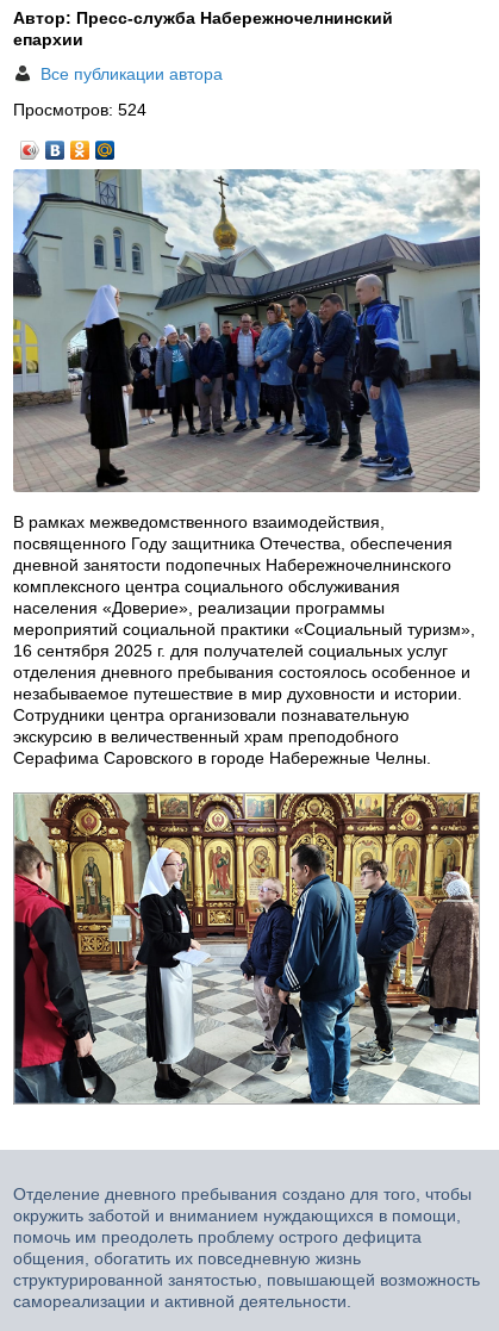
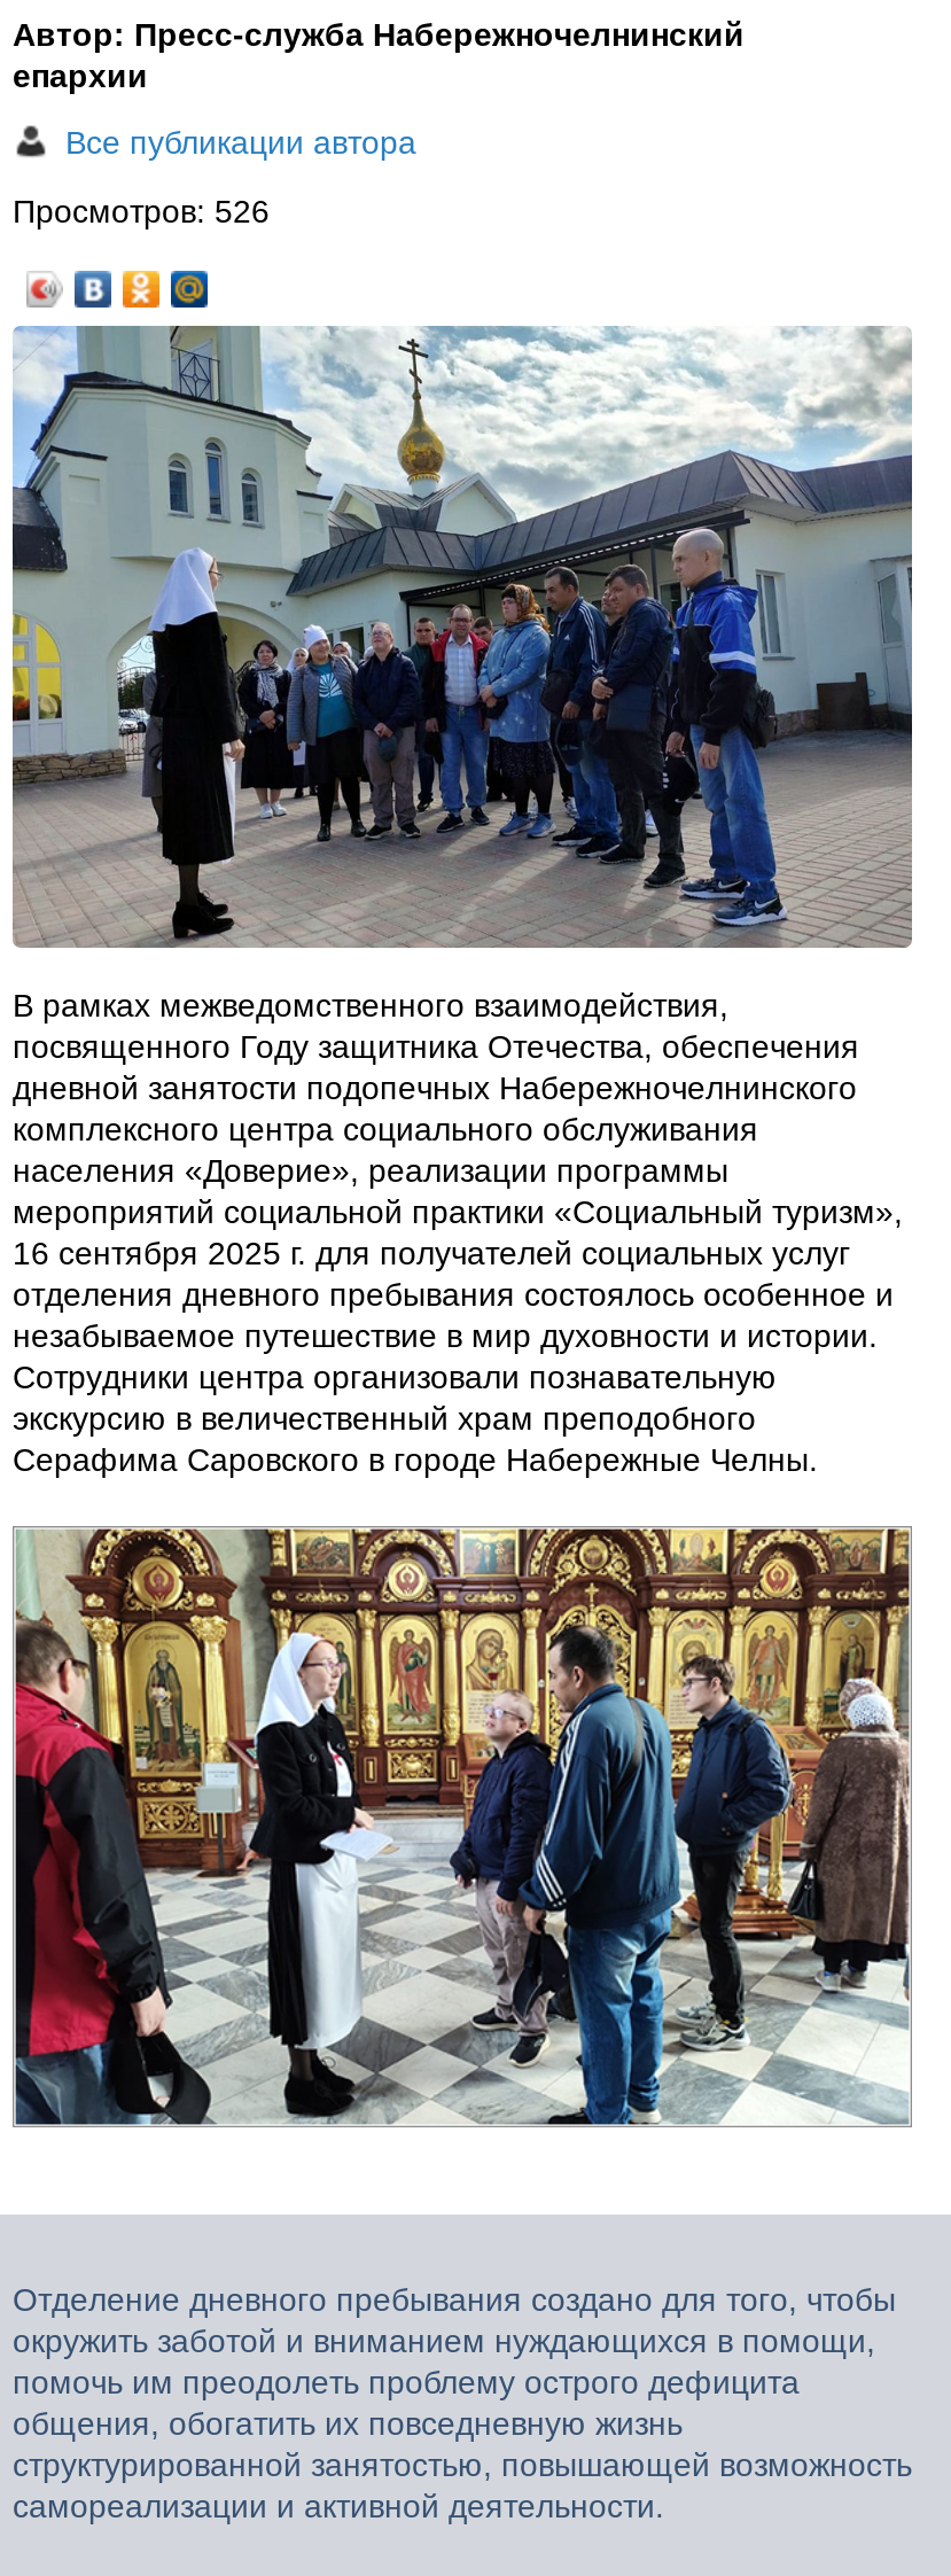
- Просмотров: 524
+ Просмотров: 526
